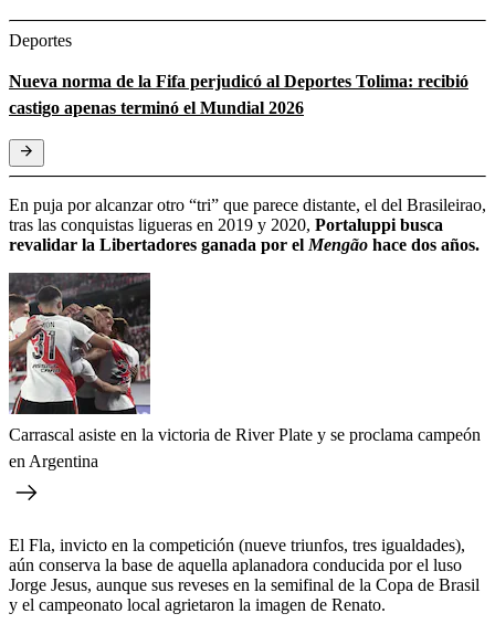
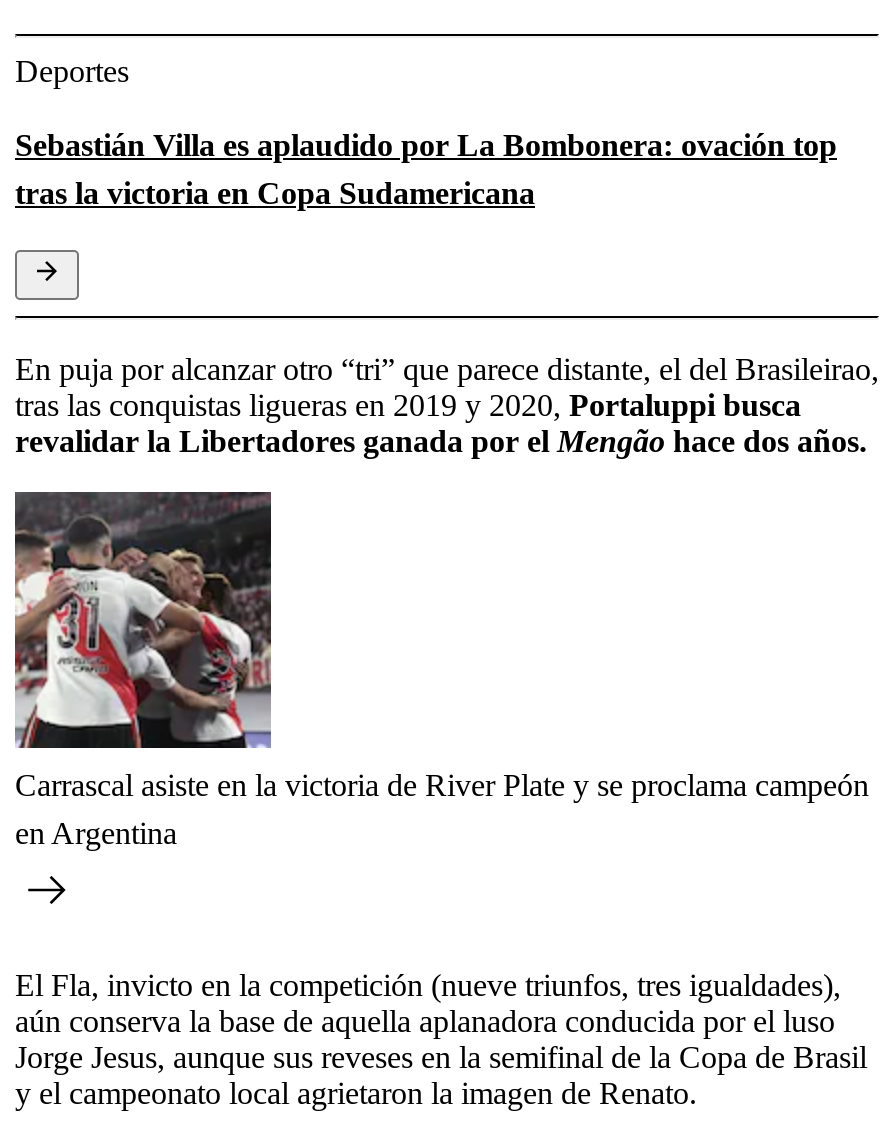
- Nueva norma de la Fifa perjudicó al Deportes Tolima: recibió
- castigo apenas terminó el Mundial 2026
+ Sebastián Villa es aplaudido por La Bombonera: ovación top
+ tras la victoria en Copa Sudamericana
